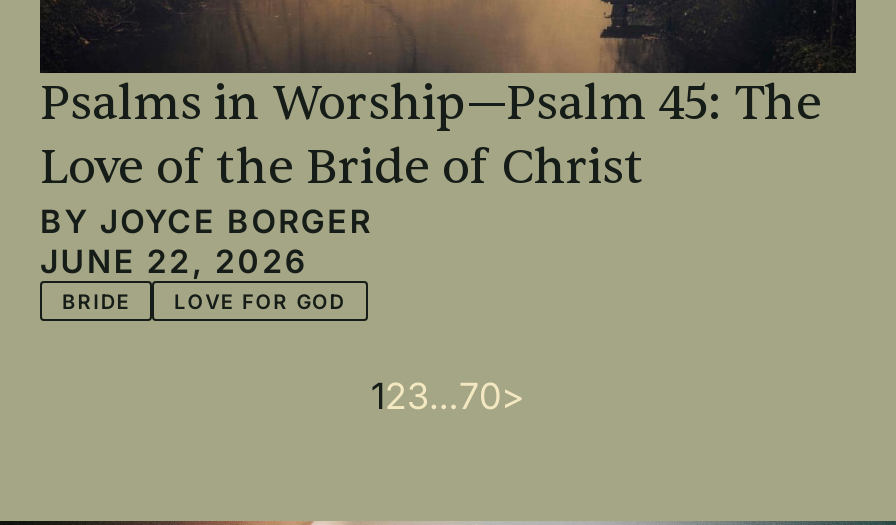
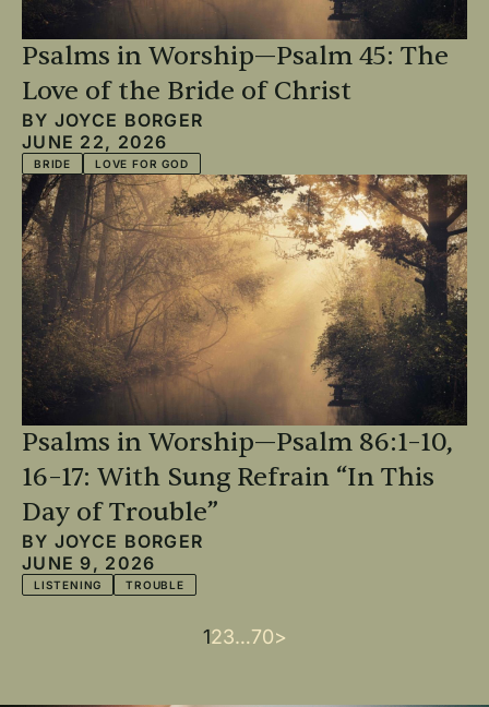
+ [image]
+ Psalms in Worship—Psalm 86:1–10,
+ 16–17: With Sung Refrain “In This
+ Day of Trouble”
+ BY JOYCE BORGER
+ JUNE 9, 2026
+ LISTENING
+ TROUBLE
